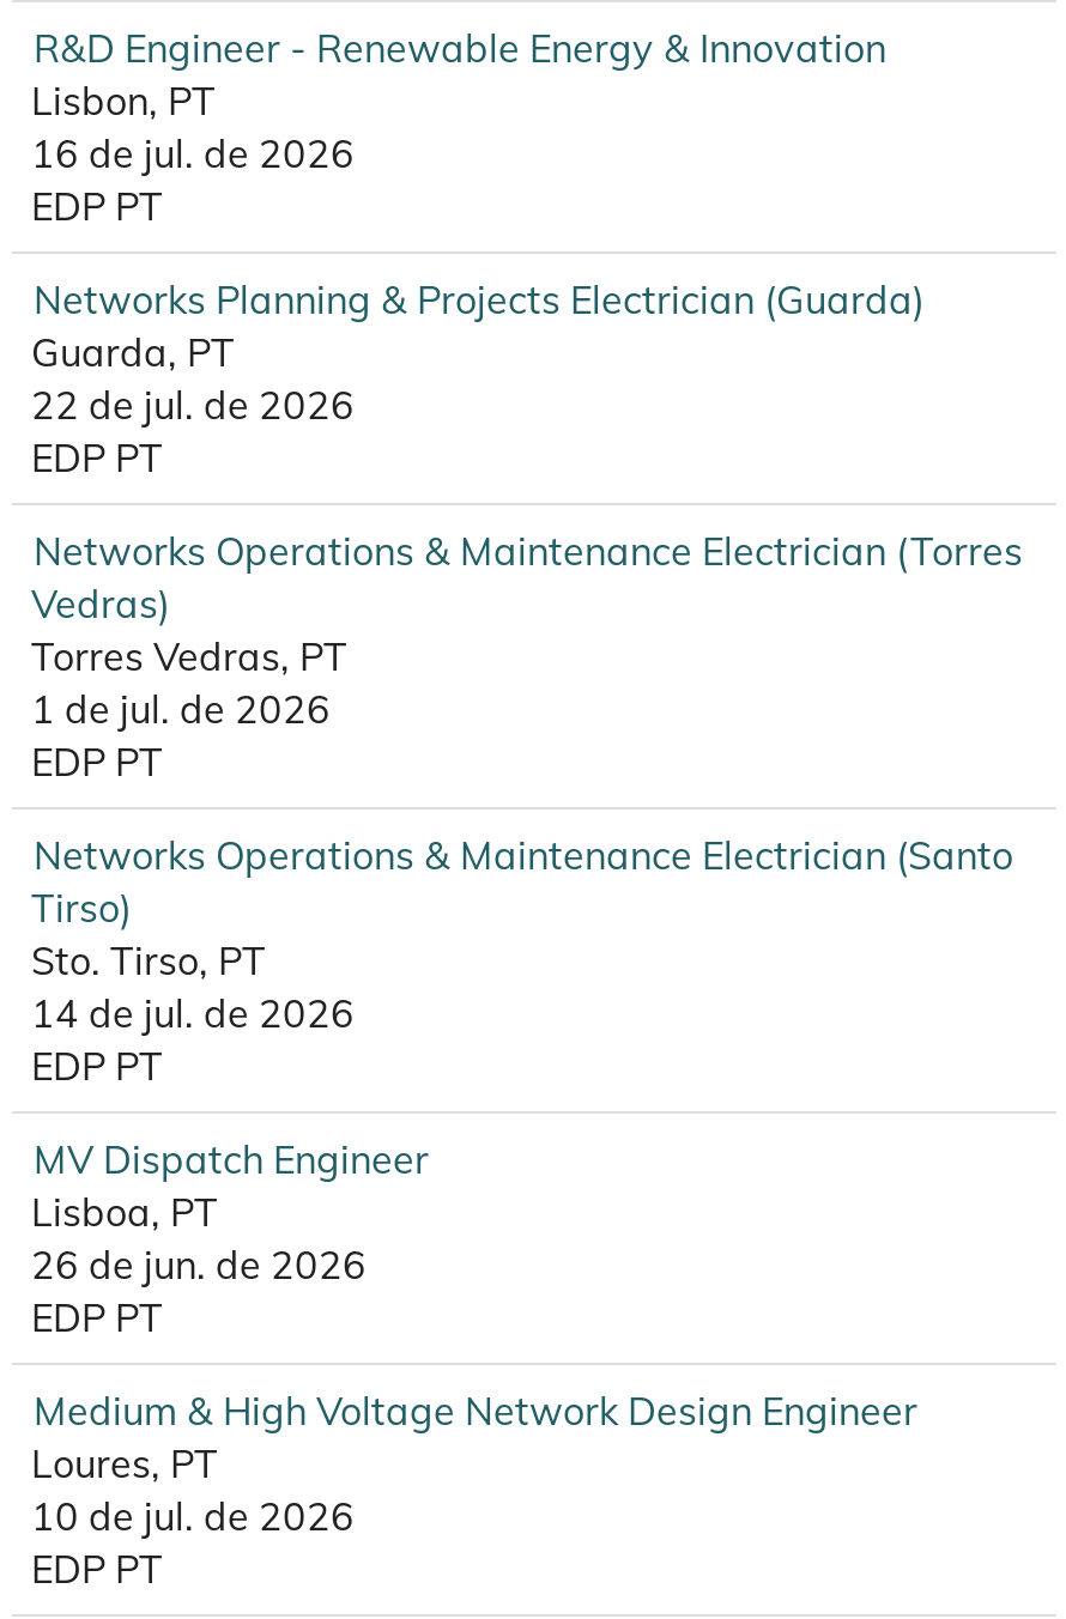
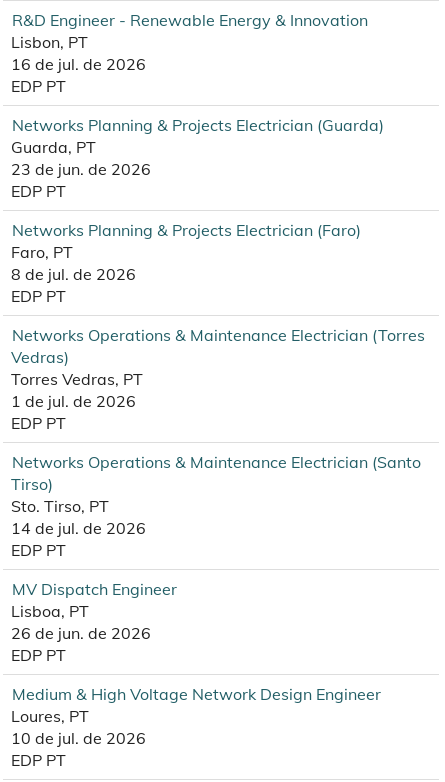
- 22 de jul. de 2026
+ 23 de jun. de 2026
+ EDP PT
+ Networks Planning & Projects Electrician (Faro)
+ Faro, PT
+ 8 de jul. de 2026
